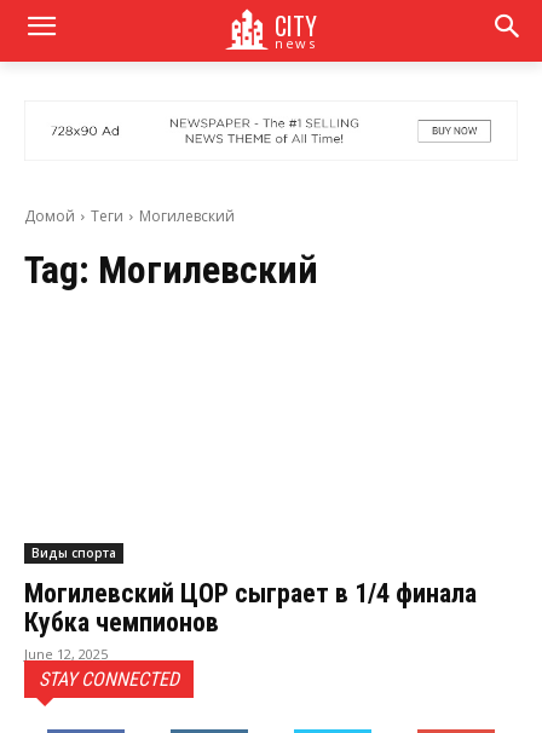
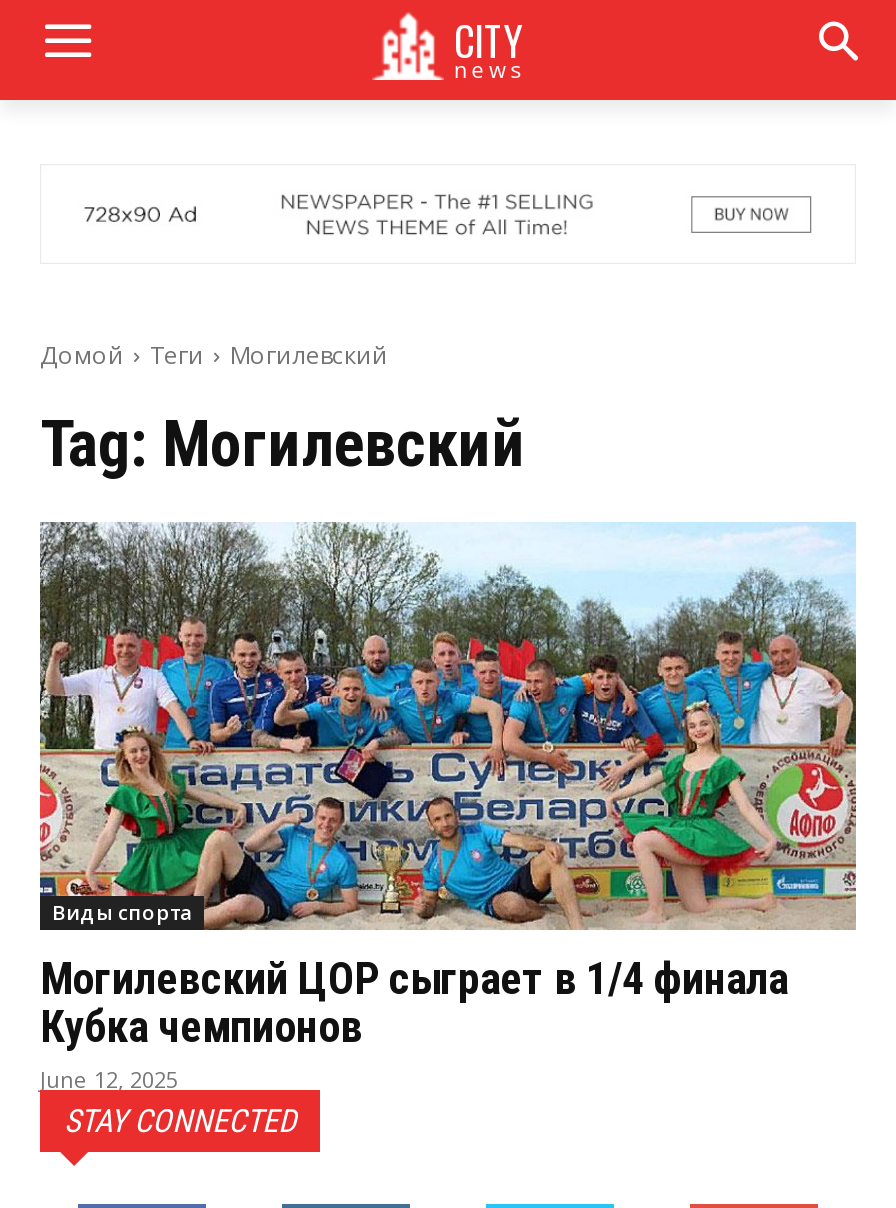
+ [image]
